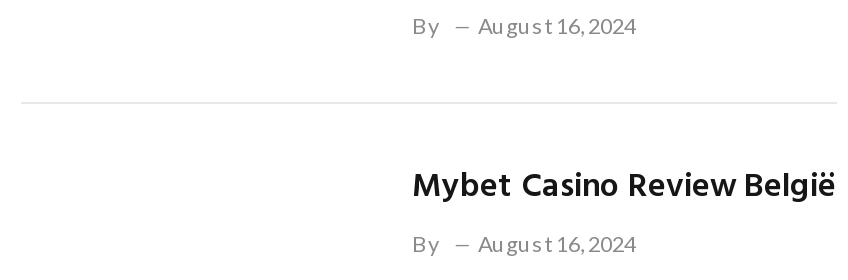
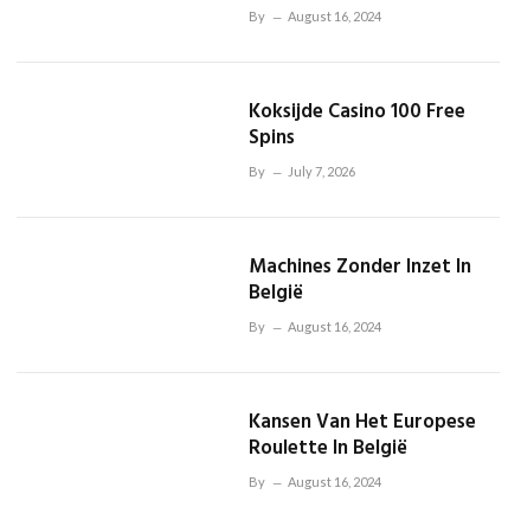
- Mybet Casino Review België
+ Koksijde Casino 100 Free
+ Spins
+ By
+ July 7, 2026
+ Machines Zonder Inzet In
+ België
+ By
+ August 16, 2024
+ Kansen Van Het Europese
+ Roulette In België
